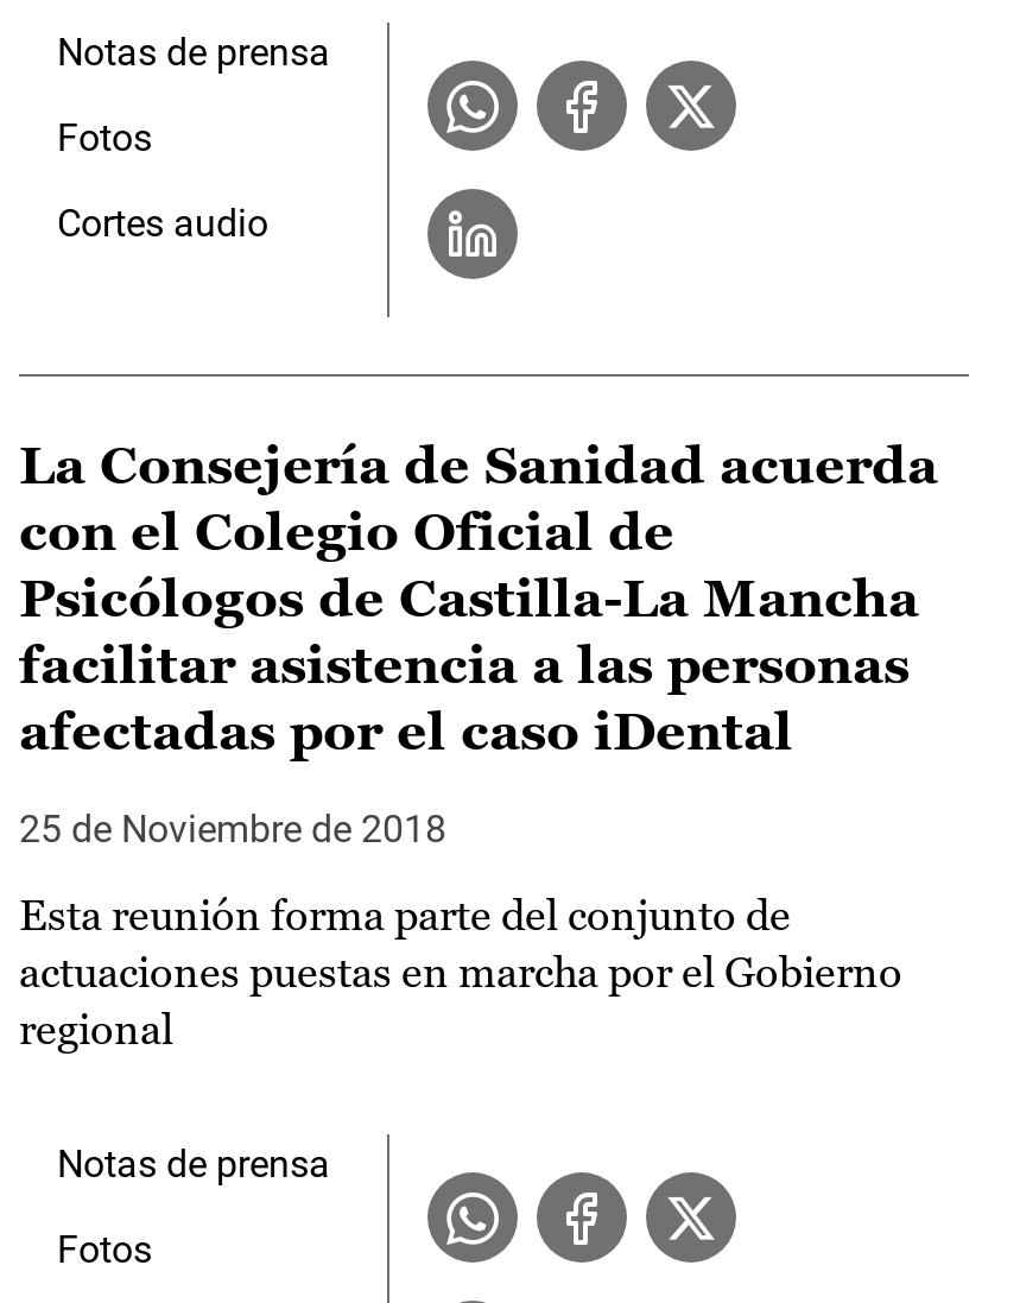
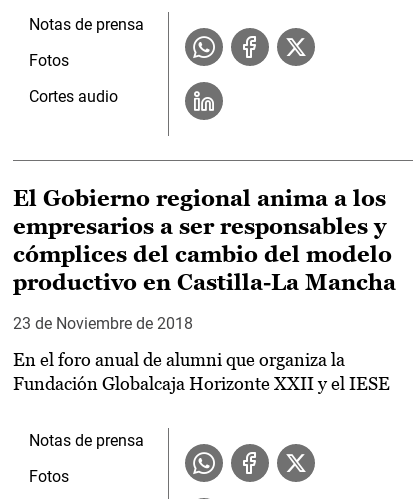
- La Consejería de Sanidad acuerda
- con el Colegio Oficial de
- Psicólogos de Castilla-La Mancha
- facilitar asistencia a las personas
- afectadas por el caso iDental
+ El Gobierno regional anima a los
+ empresarios a ser responsables y
+ cómplices del cambio del modelo
+ productivo en Castilla-La Mancha

- 25 de Noviembre de 2018
+ 23 de Noviembre de 2018

- Esta reunión forma parte del conjunto de
- actuaciones puestas en marcha por el Gobierno
- regional
+ En el foro anual de alumni que organiza la
+ Fundación Globalcaja Horizonte XXII y el IESE
